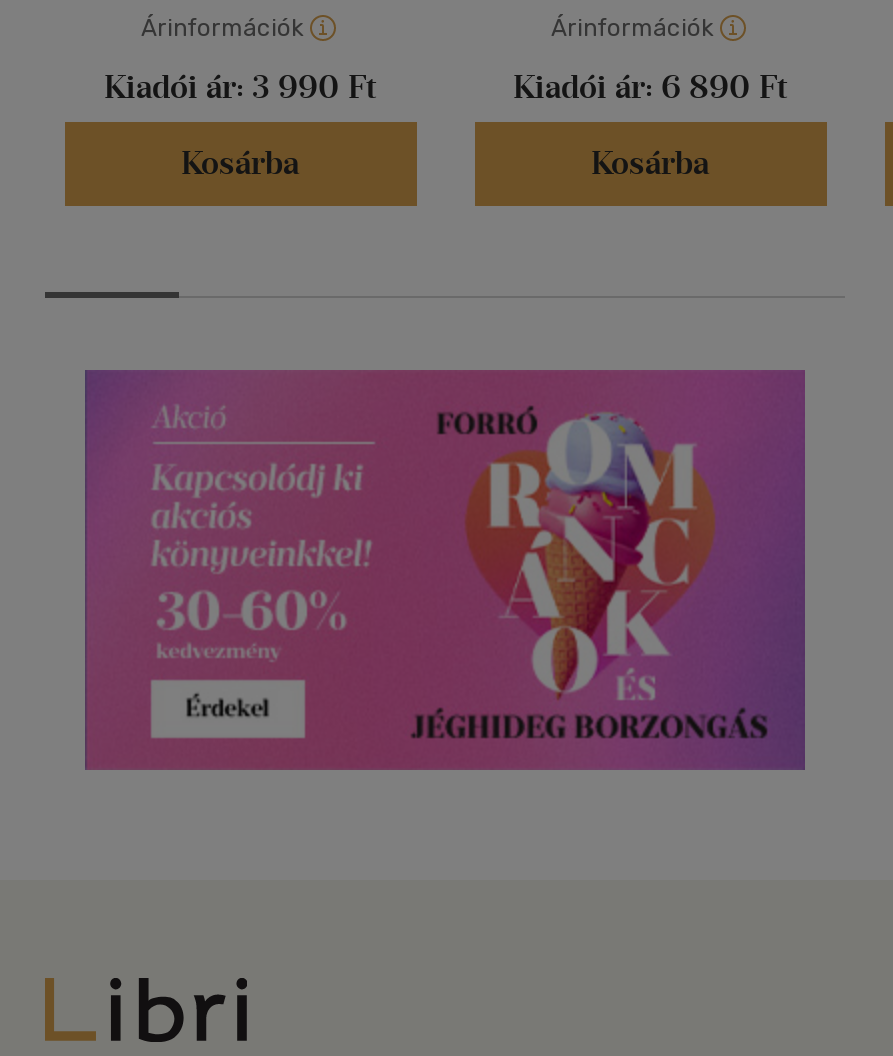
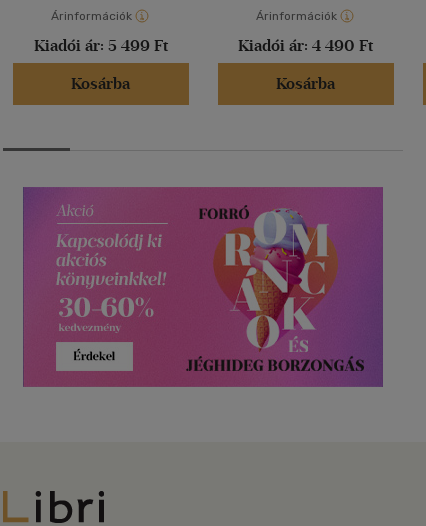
- Kiadói ár: 3 990 Ft
+ Kiadói ár: 5 499 Ft

- Kiadói ár: 6 890 Ft
+ Kiadói ár: 4 490 Ft
